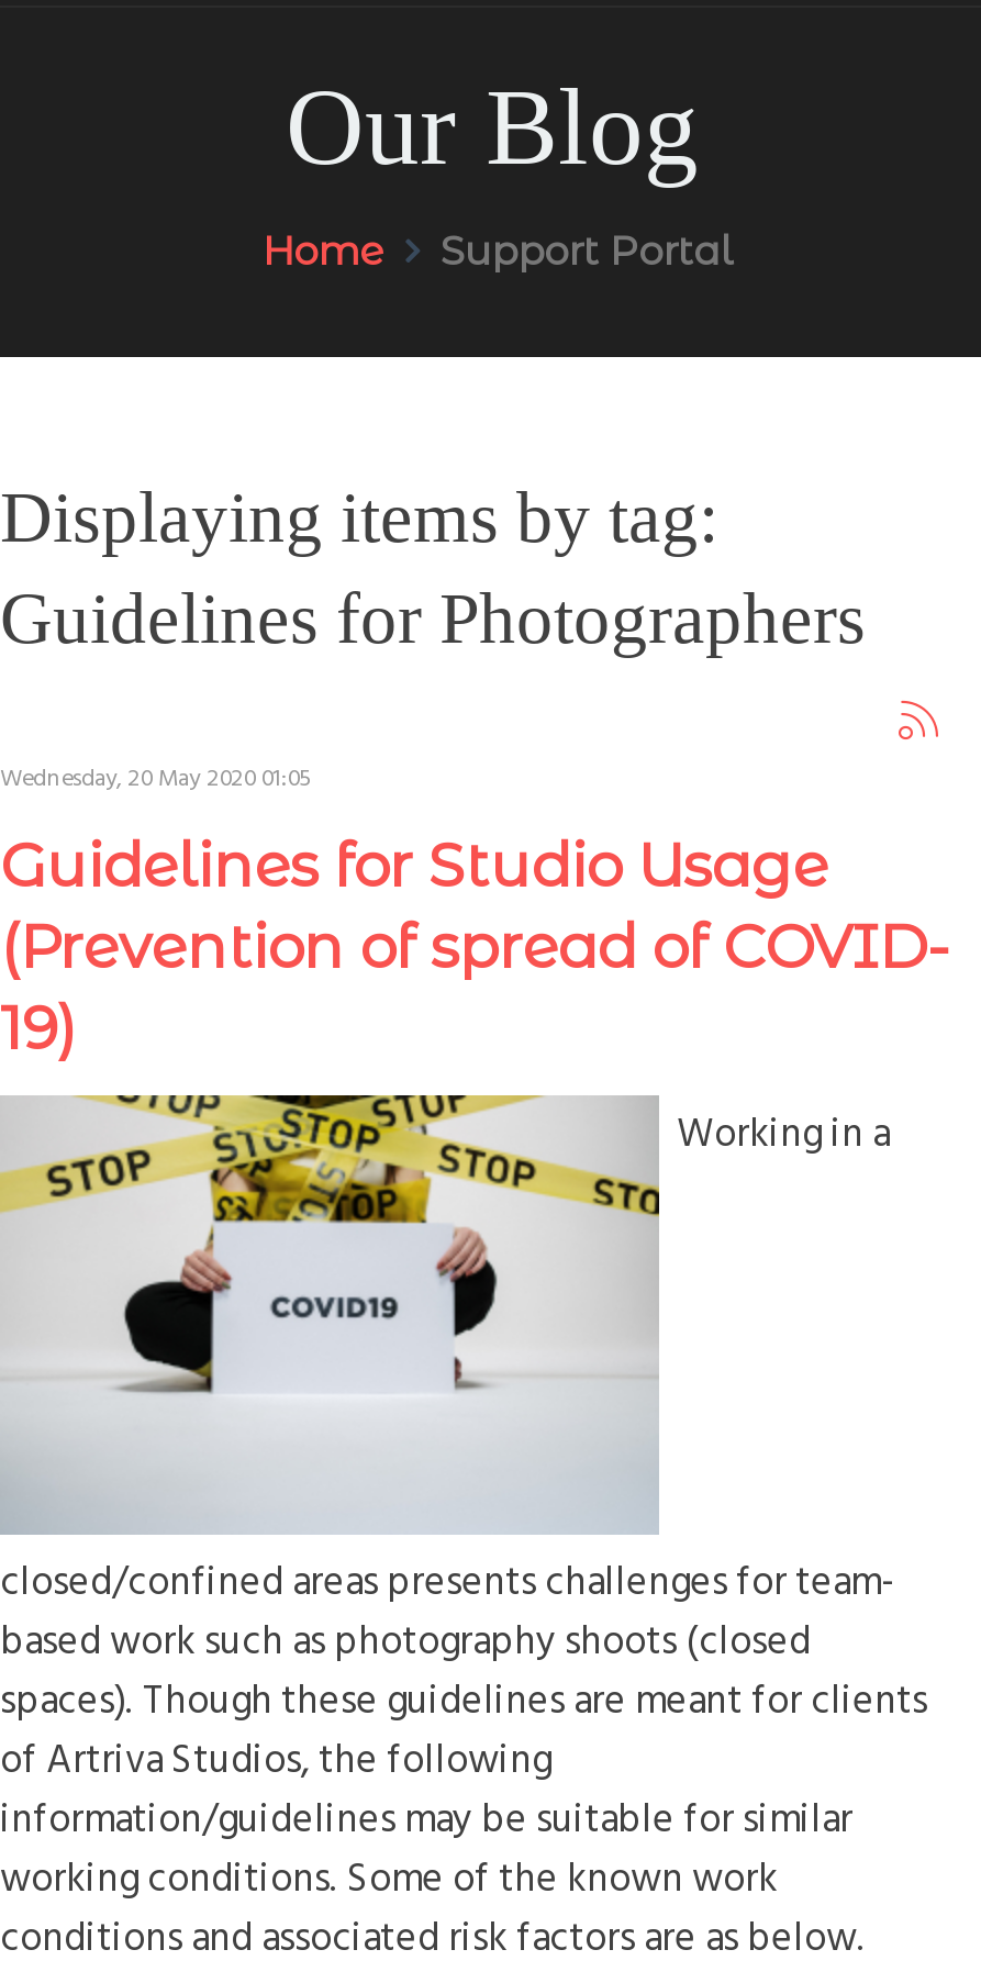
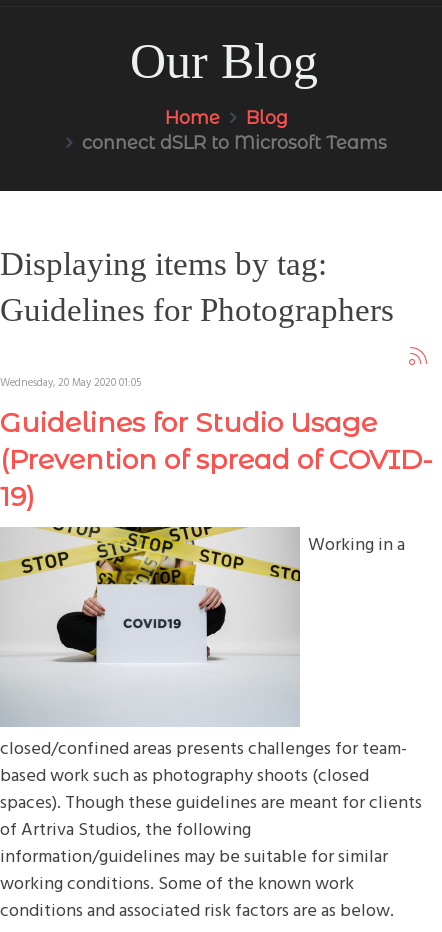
- Support Portal
+ Blog
+ connect dSLR to Microsoft Teams
